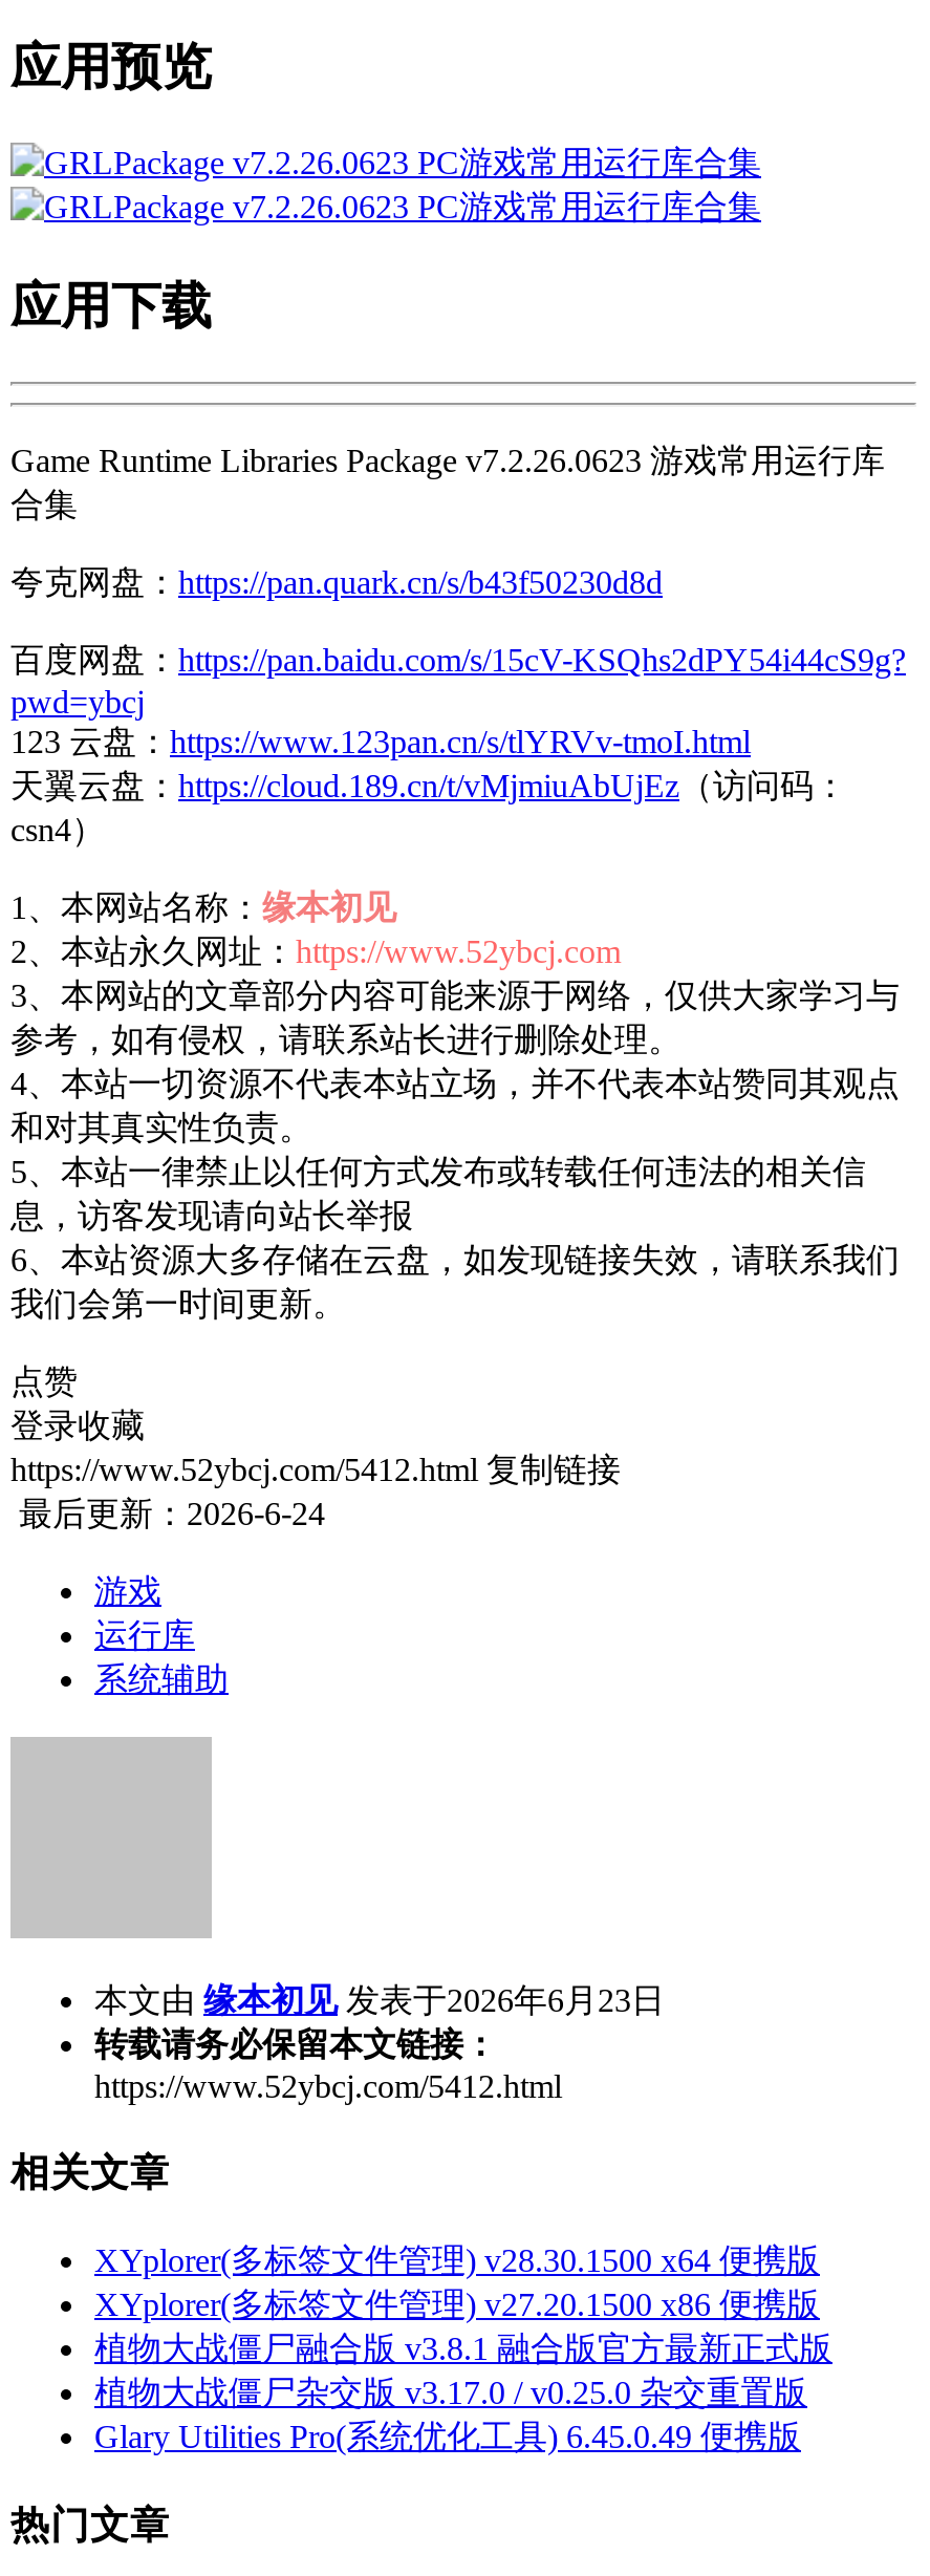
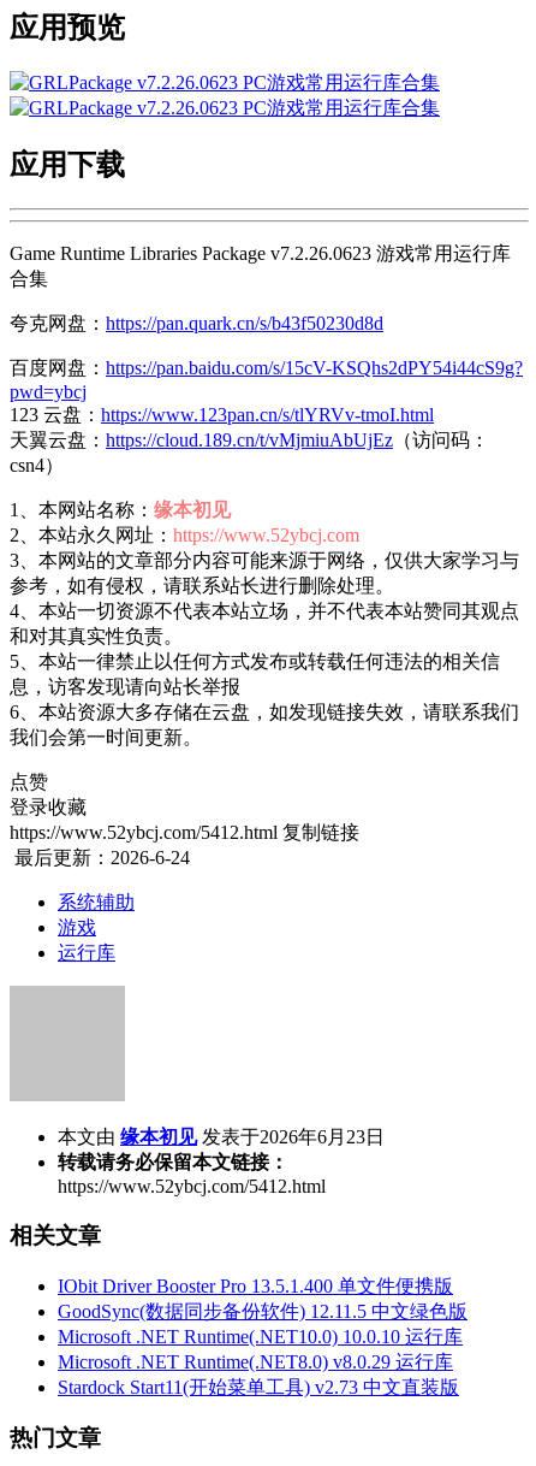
moved down: 游戏 | 运行库

moved up: 系统辅助

- XYplorer(多标签文件管理) v28.30.1500 x64 便携版
- XYplorer(多标签文件管理) v27.20.1500 x86 便携版
- 植物大战僵尸融合版 v3.8.1 融合版官方最新正式版
- 植物大战僵尸杂交版 v3.17.0 / v0.25.0 杂交重置版
- Glary Utilities Pro(系统优化工具) 6.45.0.49 便携版
+ IObit Driver Booster Pro 13.5.1.400 单文件便携版
+ GoodSync(数据同步备份软件) 12.11.5 中文绿色版
+ Microsoft .NET Runtime(.NET10.0) 10.0.10 运行库
+ Microsoft .NET Runtime(.NET8.0) v8.0.29 运行库
+ Stardock Start11(开始菜单工具) v2.73 中文直装版
